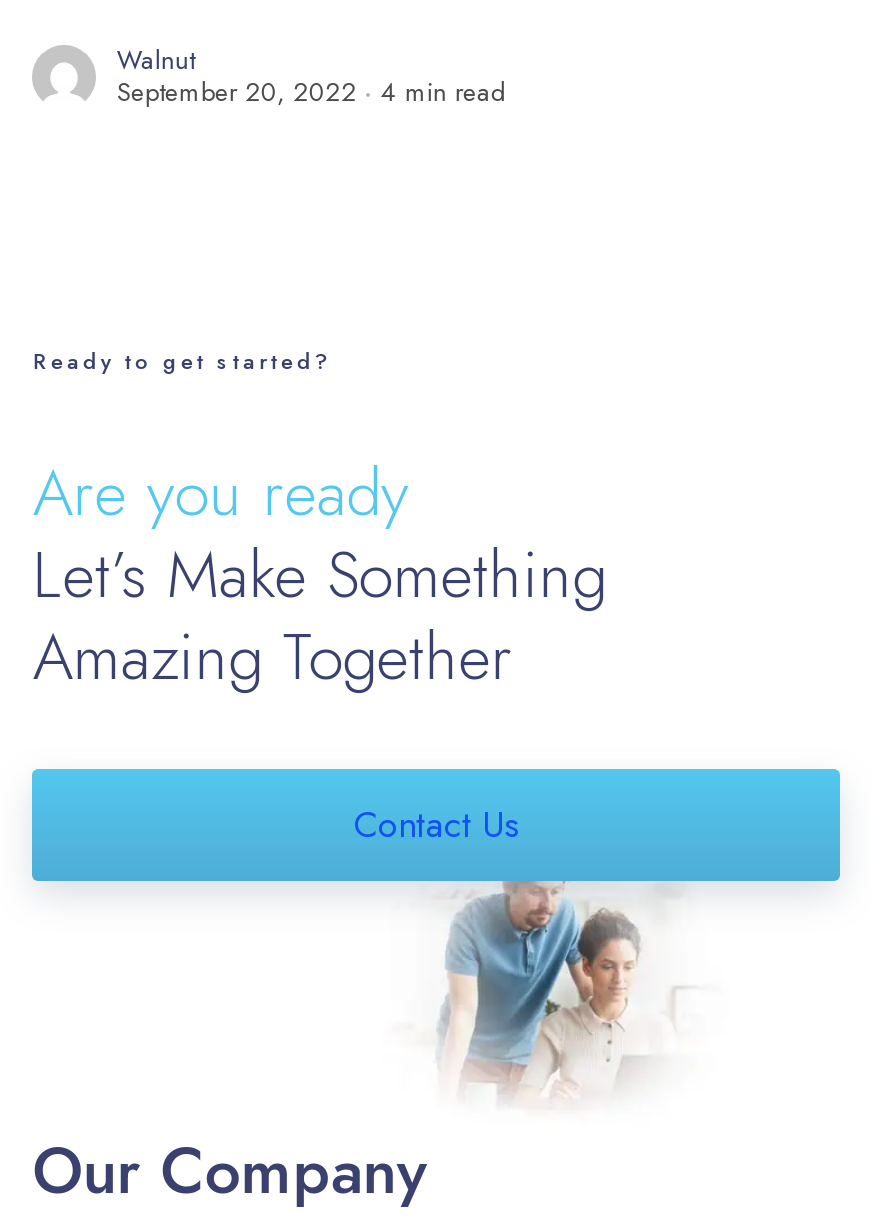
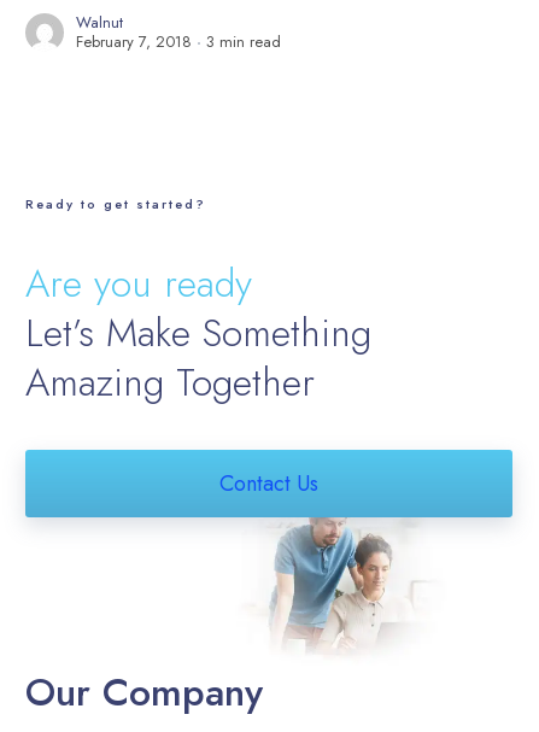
- September 20, 2022
- 4 min read
+ February 7, 2018
+ 3 min read
